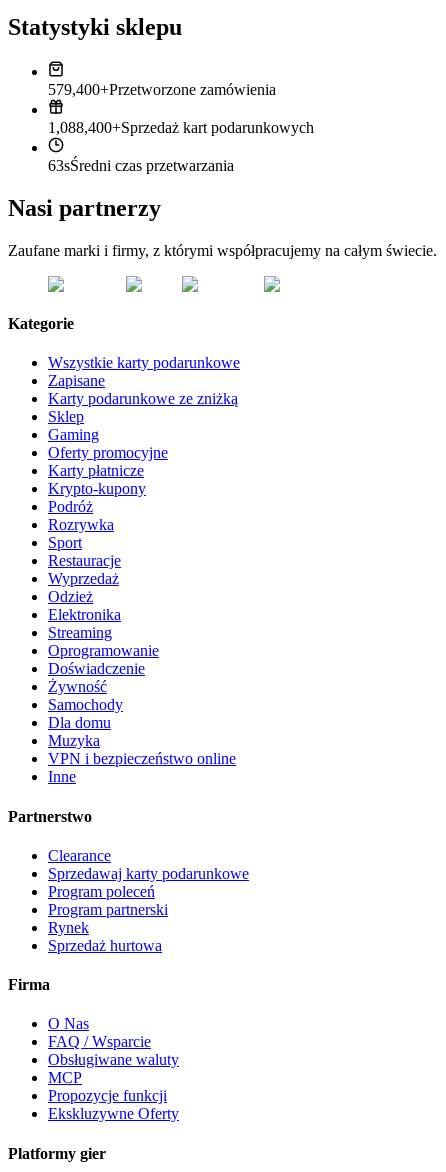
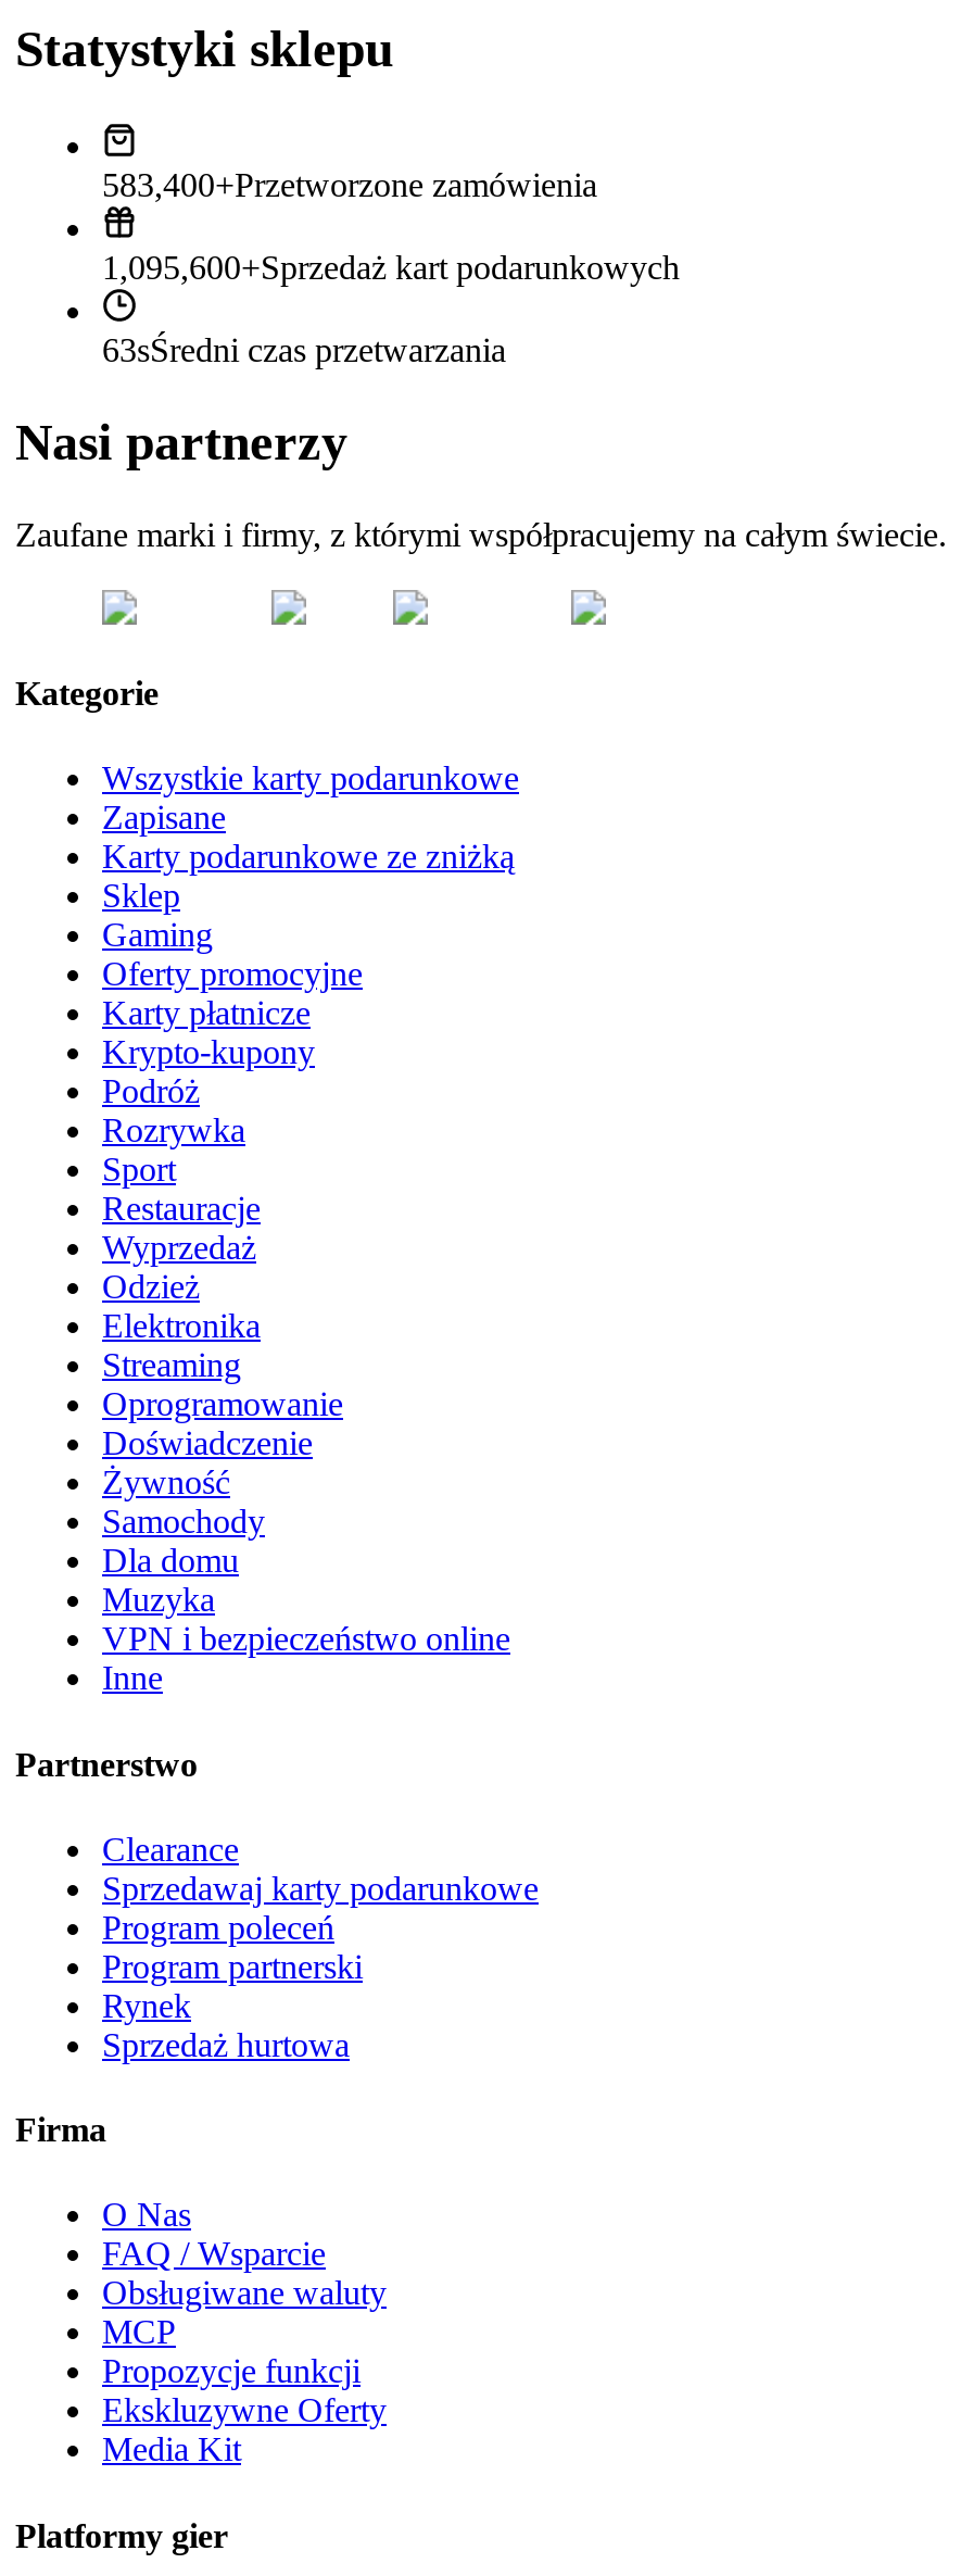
- 579,400+Przetworzone zamówienia
+ 583,400+Przetworzone zamówienia

- 1,088,400+Sprzedaż kart podarunkowych
+ 1,095,600+Sprzedaż kart podarunkowych

+ Media Kit
